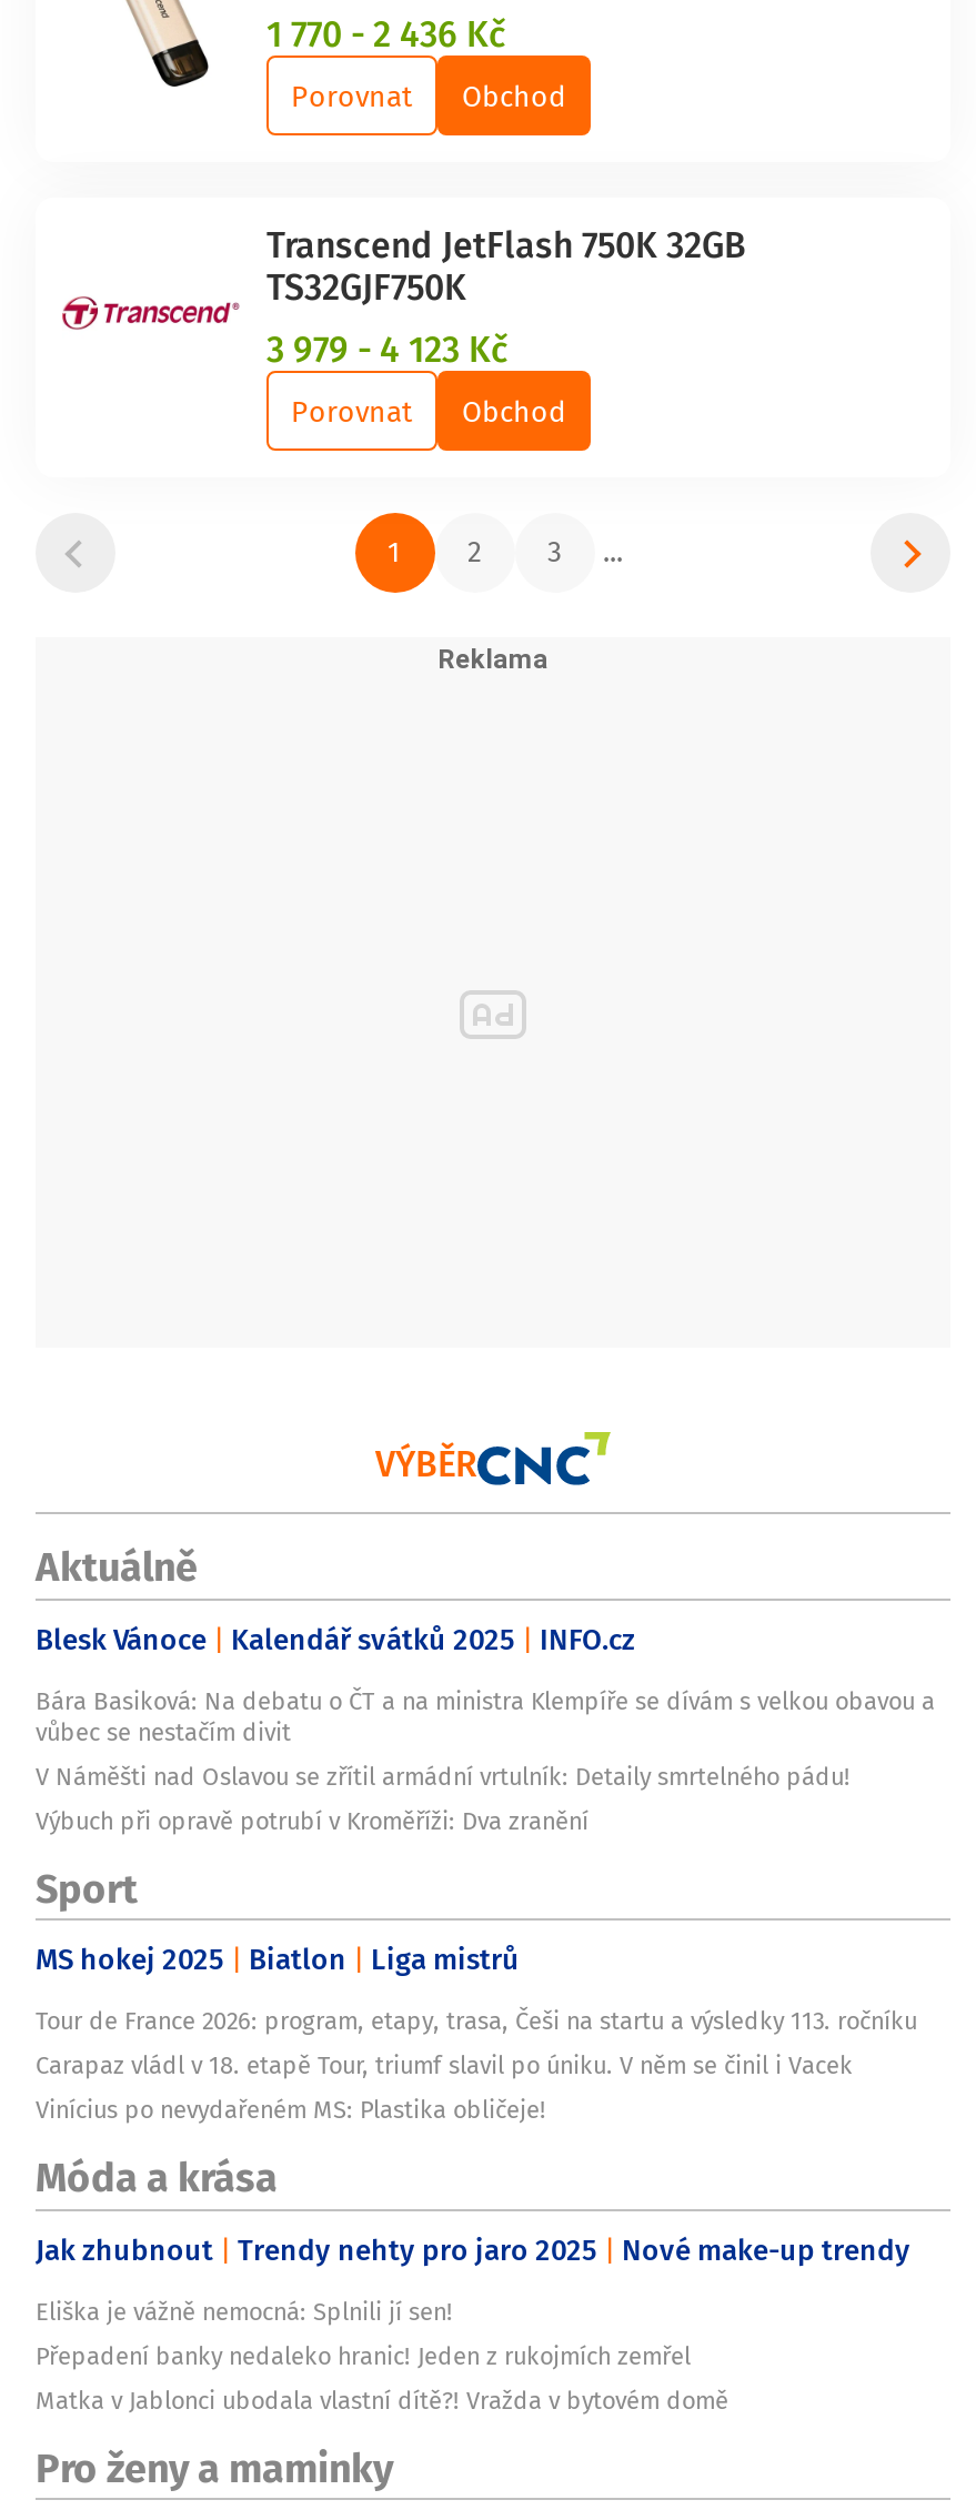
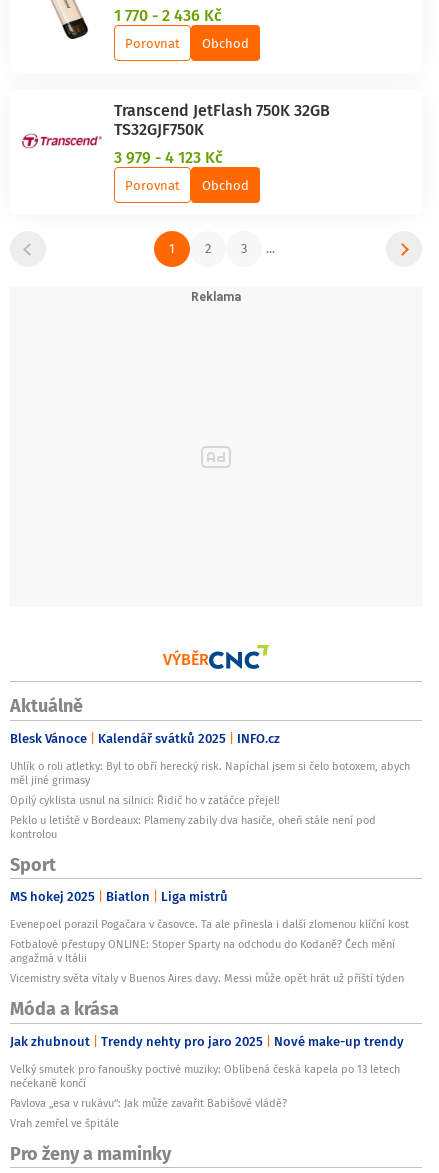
- Bára Basiková: Na debatu o ČT a na ministra Klempíře se dívám s velkou obavou a
- vůbec se nestačím divit
- V Náměšti nad Oslavou se zřítil armádní vrtulník: Detaily smrtelného pádu!
- Výbuch při opravě potrubí v Kroměříži: Dva zranění
+ Uhlík o roli atletky: Byl to obří herecký risk. Napíchal jsem si čelo botoxem, abych
+ měl jiné grimasy
+ Opilý cyklista usnul na silnici: Řidič ho v zatáčce přejel!
+ Peklo u letiště v Bordeaux: Plameny zabily dva hasiče, oheň stále není pod
+ kontrolou

- Tour de France 2026: program, etapy, trasa, Češi na startu a výsledky 113. ročníku
- Carapaz vládl v 18. etapě Tour, triumf slavil po úniku. V něm se činil i Vacek
- Vinícius po nevydařeném MS: Plastika obličeje!
+ Evenepoel porazil Pogačara v časovce. Ta ale přinesla i další zlomenou klíční kost
+ Fotbalové přestupy ONLINE: Stoper Sparty na odchodu do Kodaně? Čech mění
+ angažmá v Itálii
+ Vicemistry světa vítaly v Buenos Aires davy. Messi může opět hrát už příští týden

- Eliška je vážně nemocná: Splnili jí sen!
- Přepadení banky nedaleko hranic! Jeden z rukojmích zemřel
- Matka v Jablonci ubodala vlastní dítě?! Vražda v bytovém domě
+ Velký smutek pro fanoušky poctivé muziky: Oblíbená česká kapela po 13 letech
+ nečekaně končí
+ Pavlova „esa v rukávu“: Jak může zavařit Babišově vládě?
+ Vrah zemřel ve špitále
